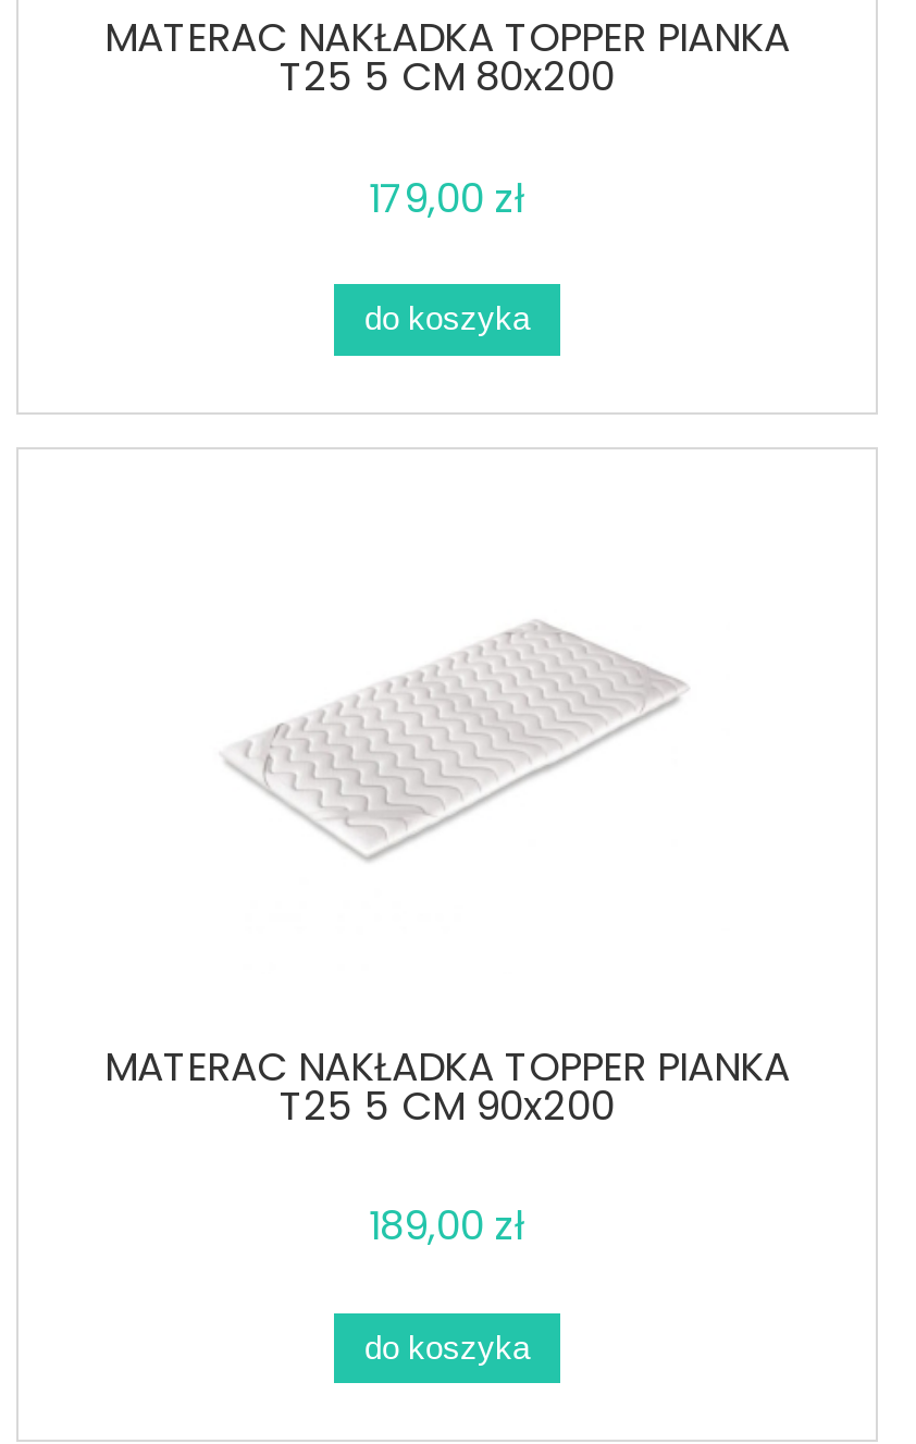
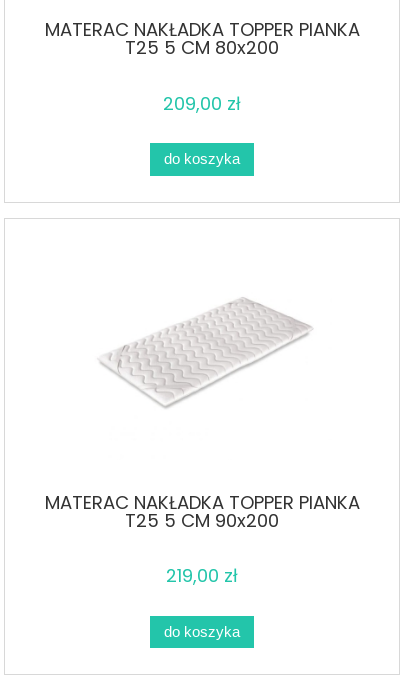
- 179,00 zł
+ 209,00 zł

- 189,00 zł
+ 219,00 zł
